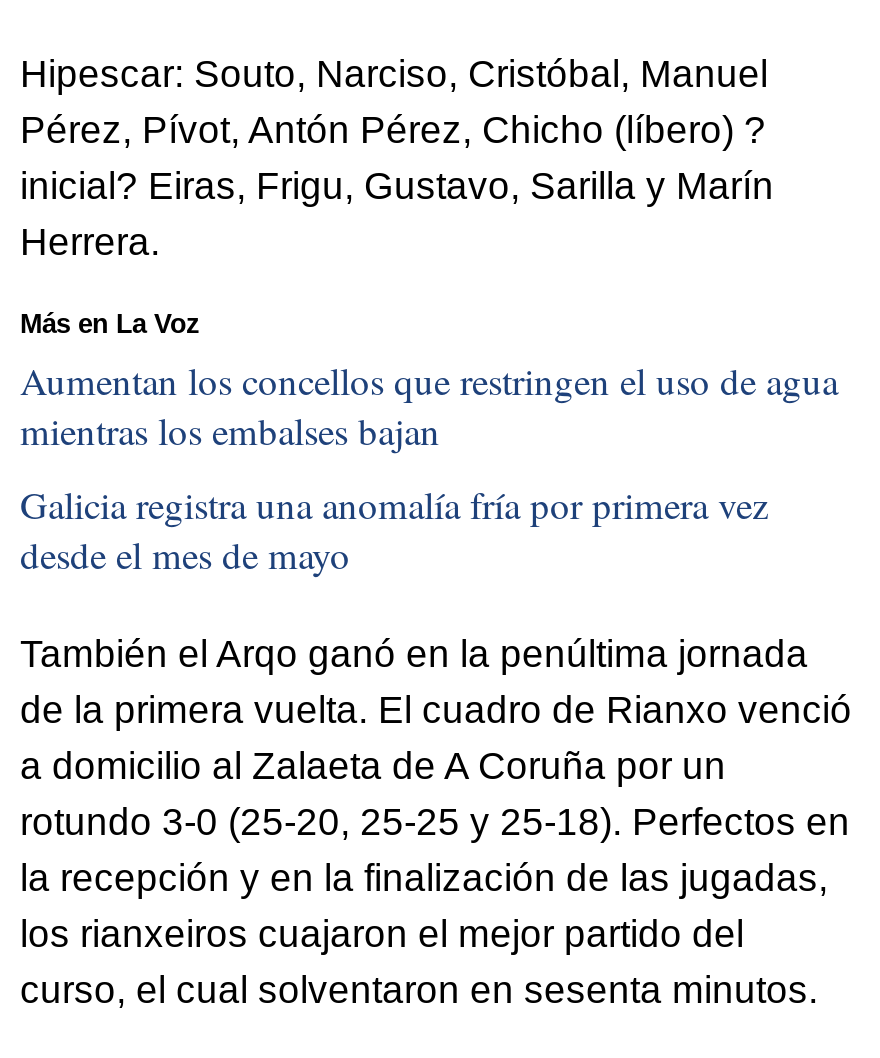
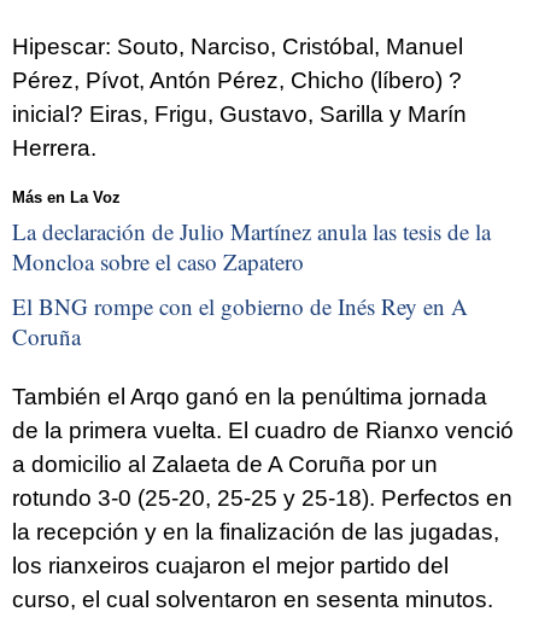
- Aumentan los concellos que restringen el uso de agua
- mientras los embalses bajan
+ La declaración de Julio Martínez anula las tesis de la
+ Moncloa sobre el caso Zapatero

- Galicia registra una anomalía fría por primera vez
- desde el mes de mayo
+ El BNG rompe con el gobierno de Inés Rey en A
+ Coruña
